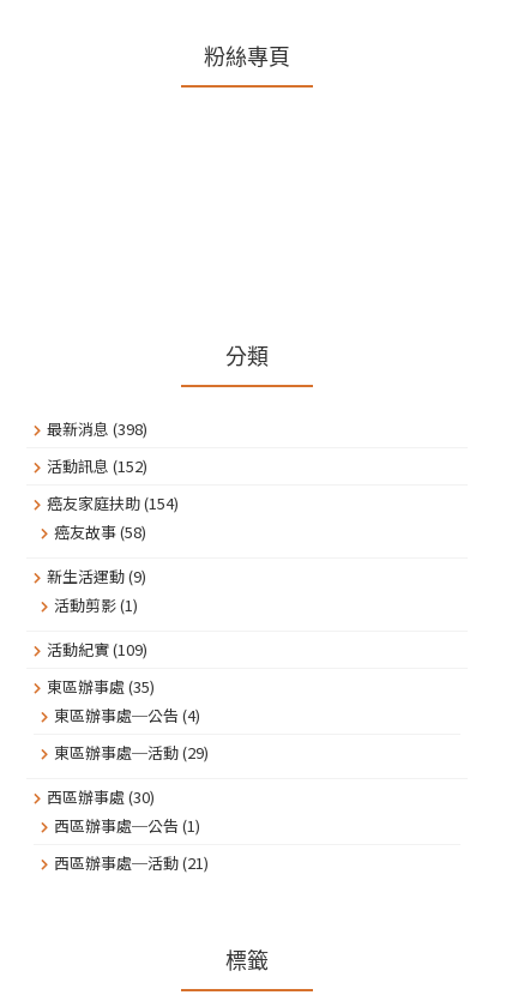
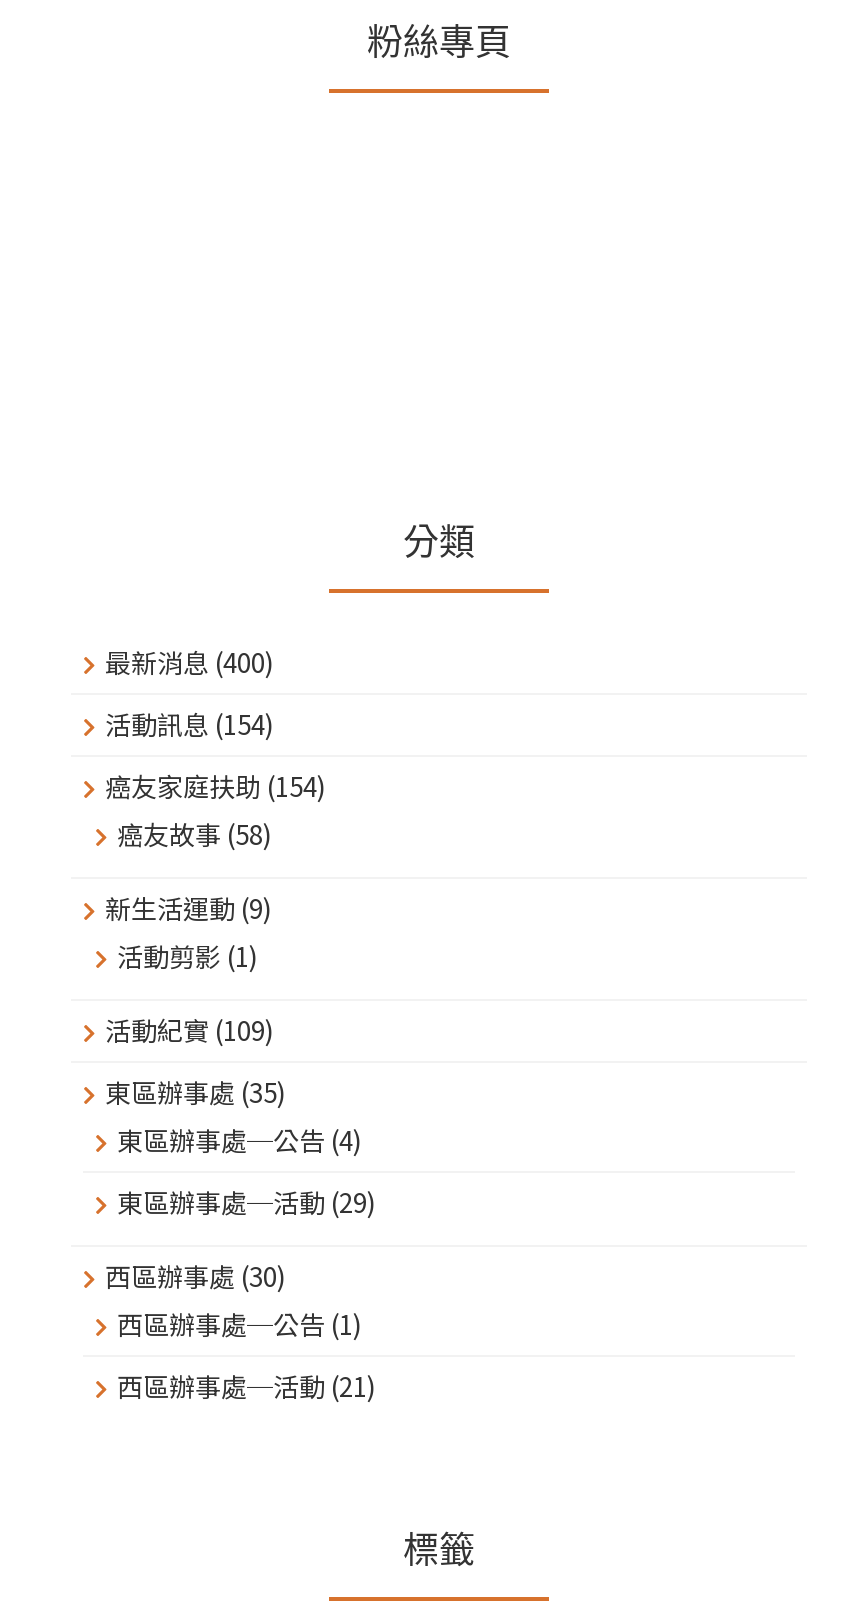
- 最新消息(398)
+ 最新消息(400)

- 活動訊息(152)
+ 活動訊息(154)
